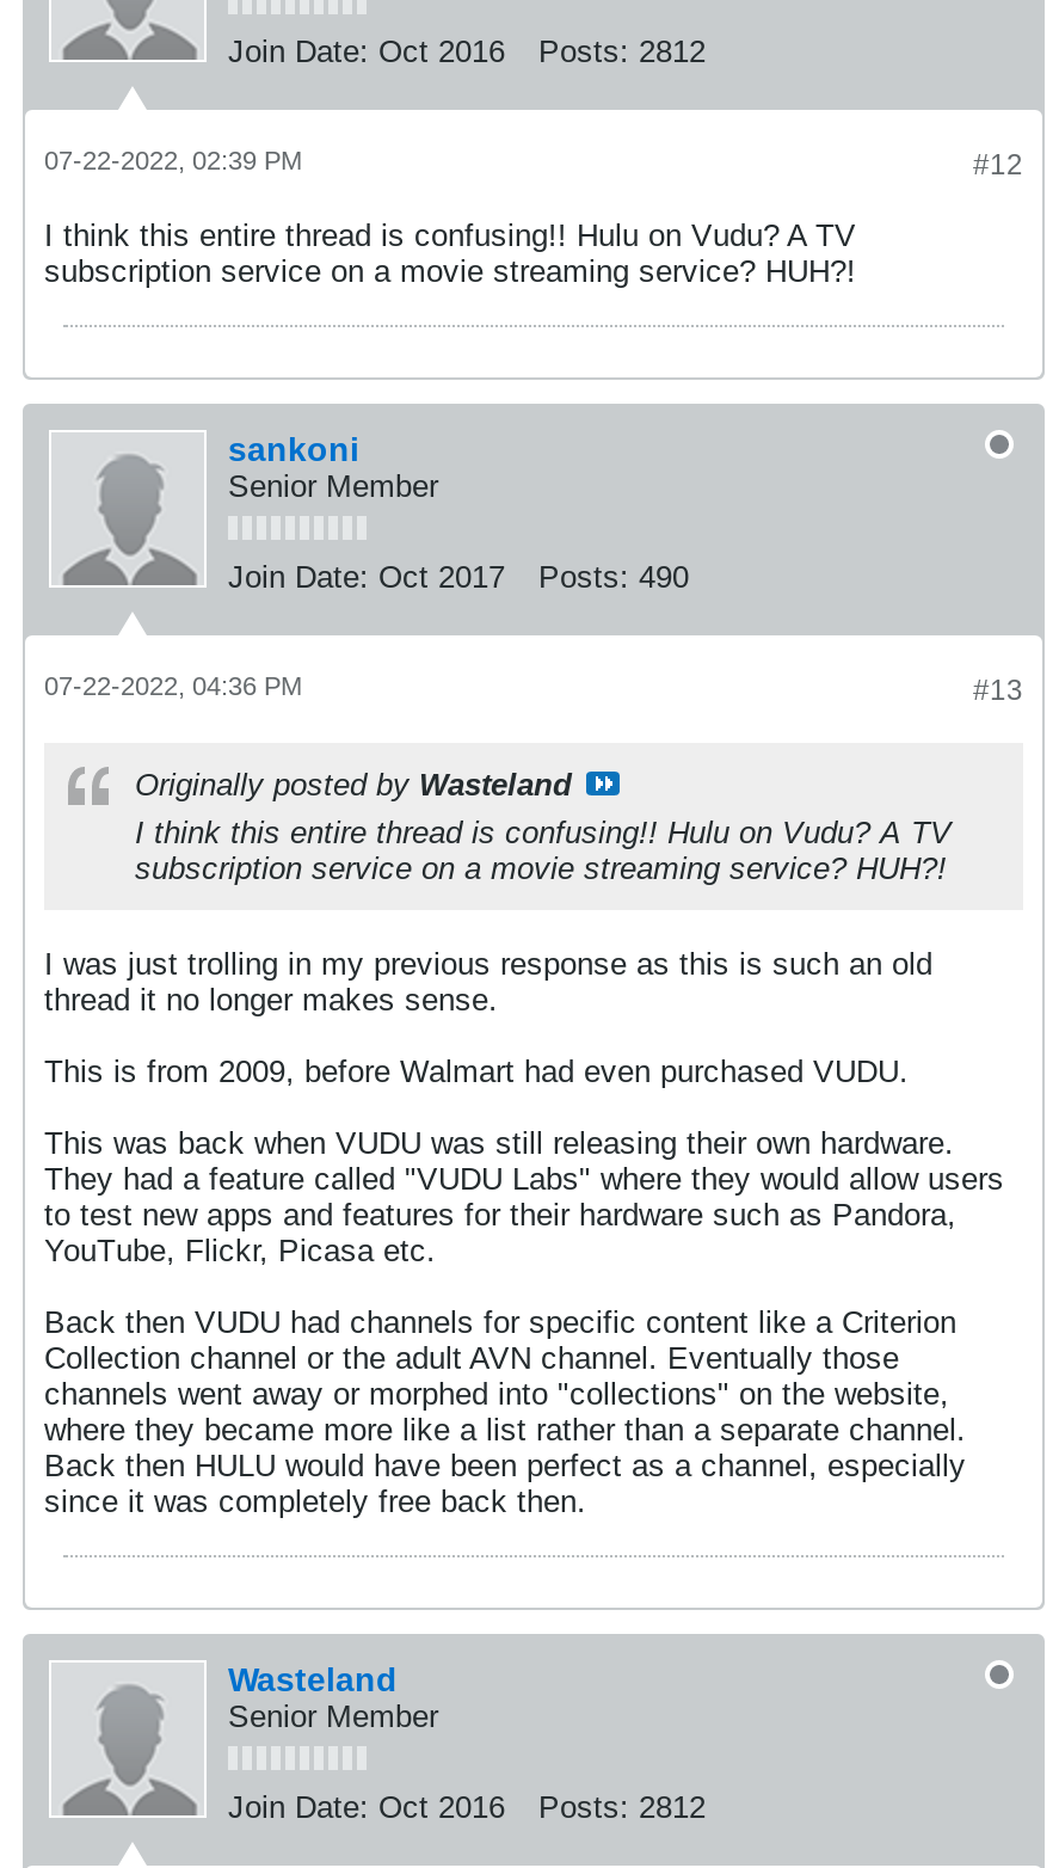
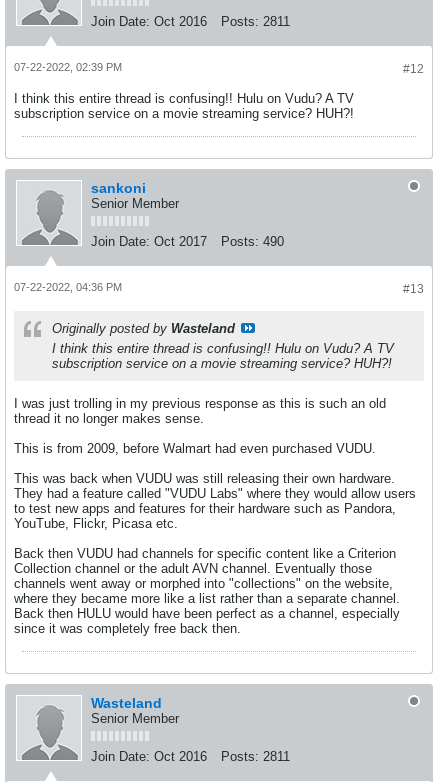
- Join Date: Oct 2016 Posts: 2812
+ Join Date: Oct 2016 Posts: 2811

- Join Date: Oct 2016 Posts: 2812
+ Join Date: Oct 2016 Posts: 2811
